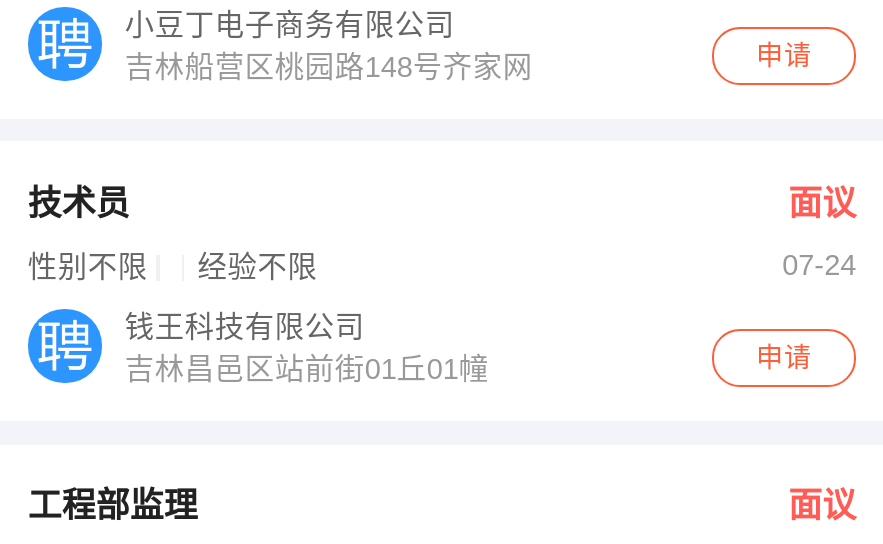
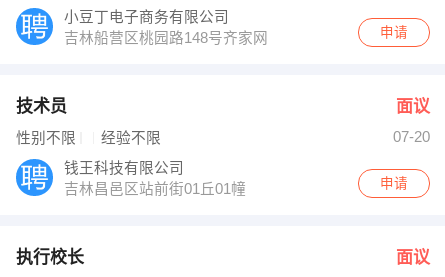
- 07-24
+ 07-20

- 工程部监理
+ 执行校长
